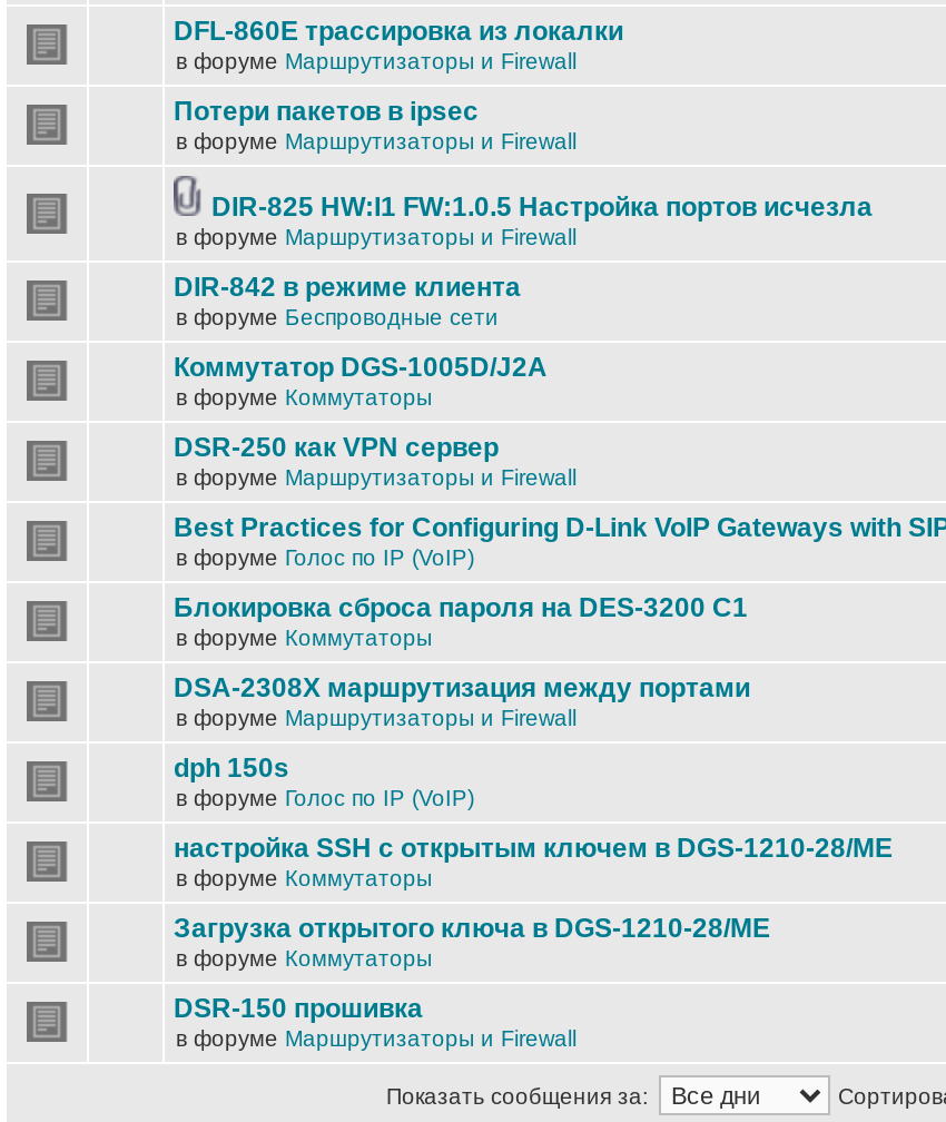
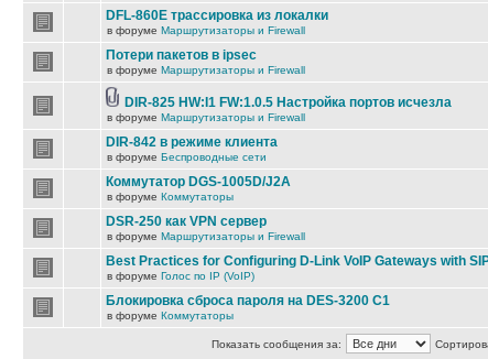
- DSA-2308X маршрутизация между портами
- в форуме Маршрутизаторы и Firewall
- dph 150s
- в форуме Голос по IP (VoIP)
- настройка SSH с открытым ключем в DGS-1210-28/ME
- в форуме Коммутаторы
- Загрузка открытого ключа в DGS-1210-28/ME
- в форуме Коммутаторы
- DSR-150 прошивка
- в форуме Маршрутизаторы и Firewall
